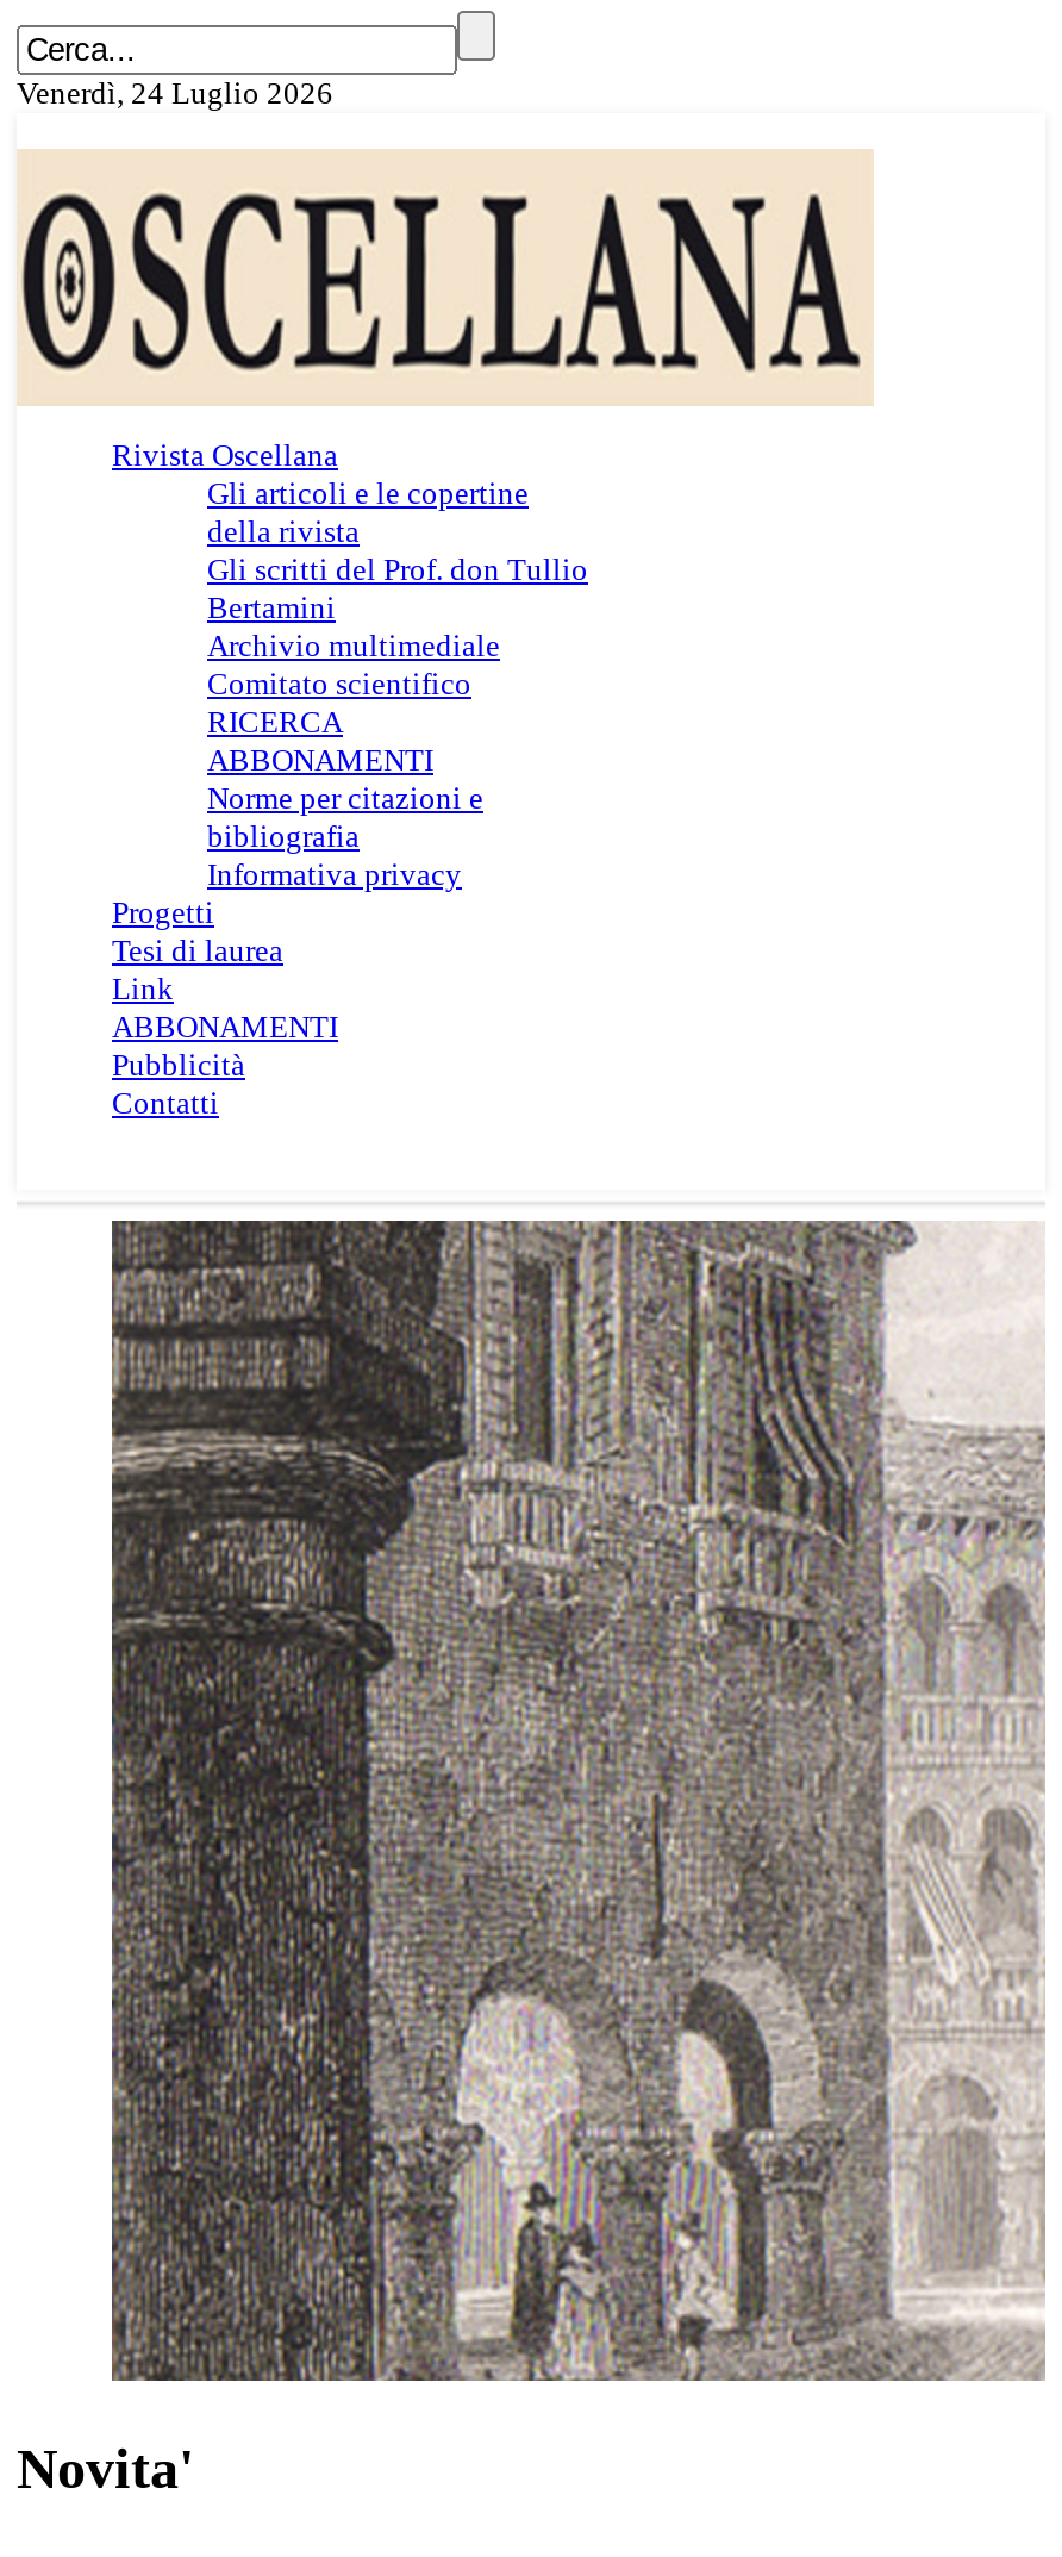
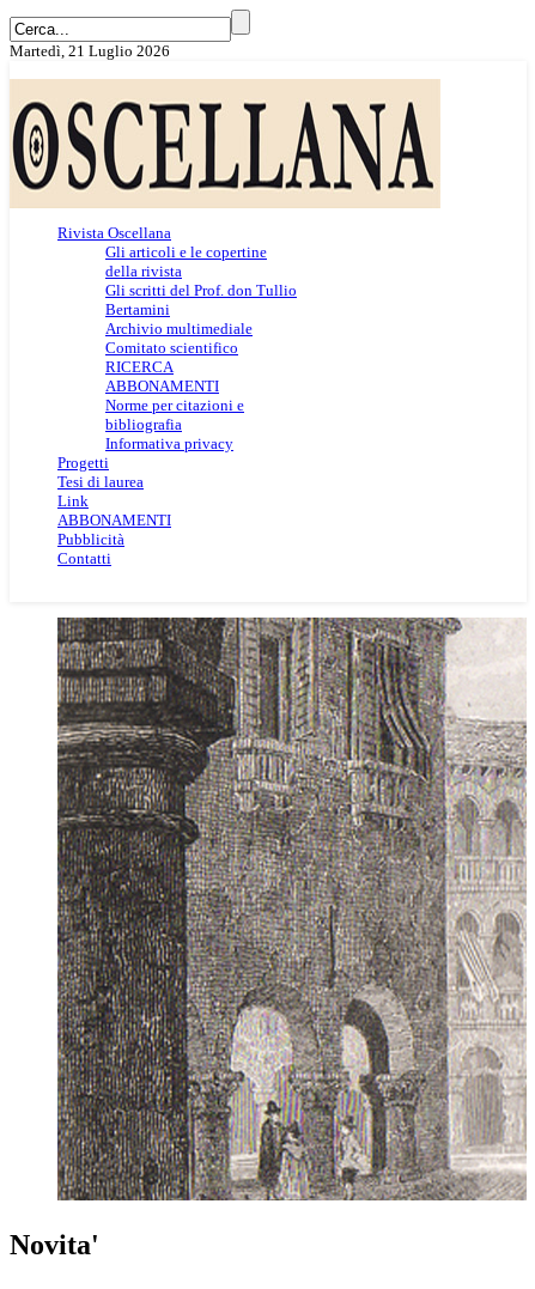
- Venerdì, 24 Luglio 2026
+ Martedì, 21 Luglio 2026
